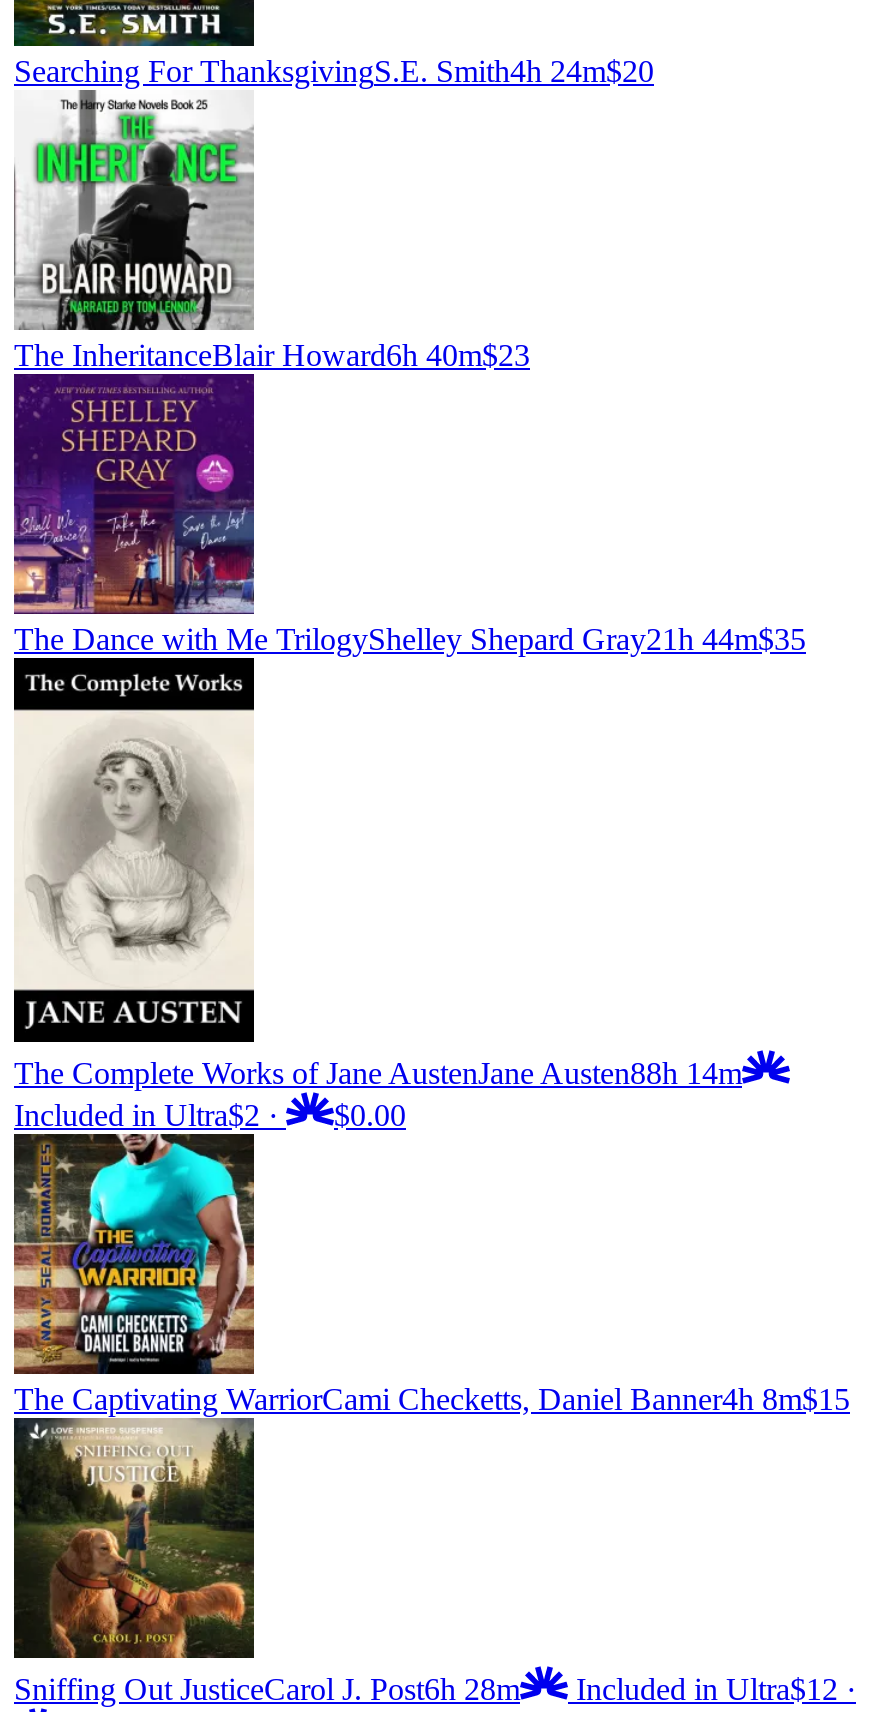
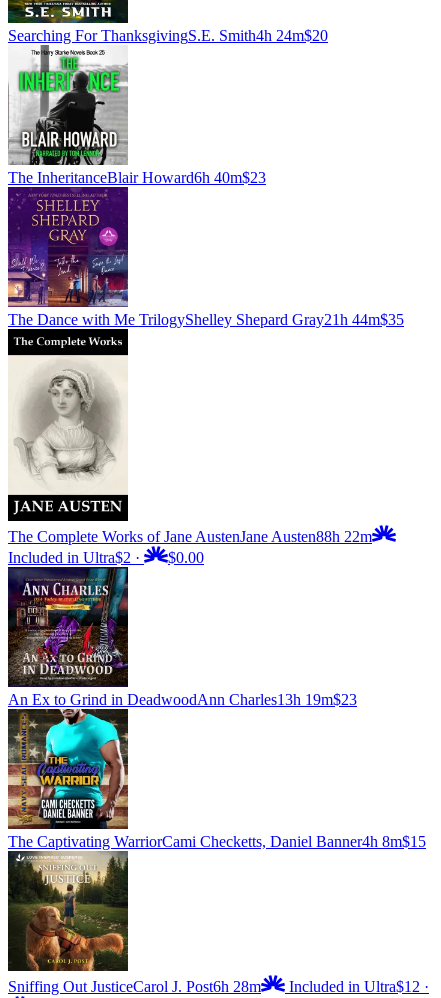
- The Complete Works of Jane AustenJane Austen88h 14m
+ The Complete Works of Jane AustenJane Austen88h 22m

+ [image]
+ An Ex to Grind in DeadwoodAnn Charles13h 19m$23
